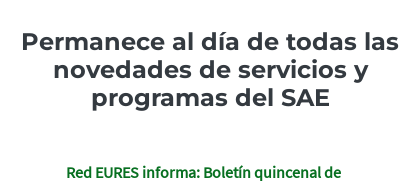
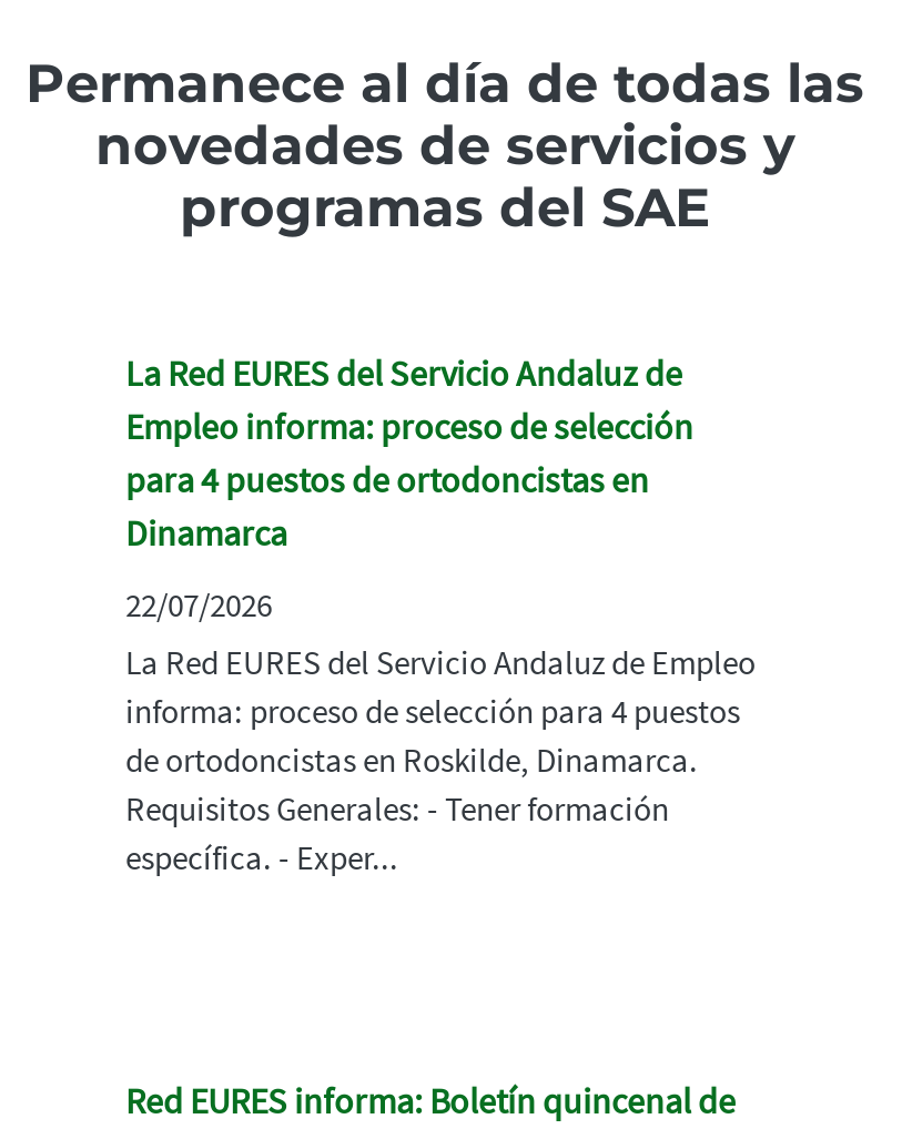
+ La Red EURES del Servicio Andaluz de
+ Empleo informa: proceso de selección
+ para 4 puestos de ortodoncistas en
+ Dinamarca
+ 22/07/2026
+ La Red EURES del Servicio Andaluz de Empleo
+ informa: proceso de selección para 4 puestos
+ de ortodoncistas en Roskilde, Dinamarca.
+ Requisitos Generales: - Tener formación
+ específica. - Exper...
